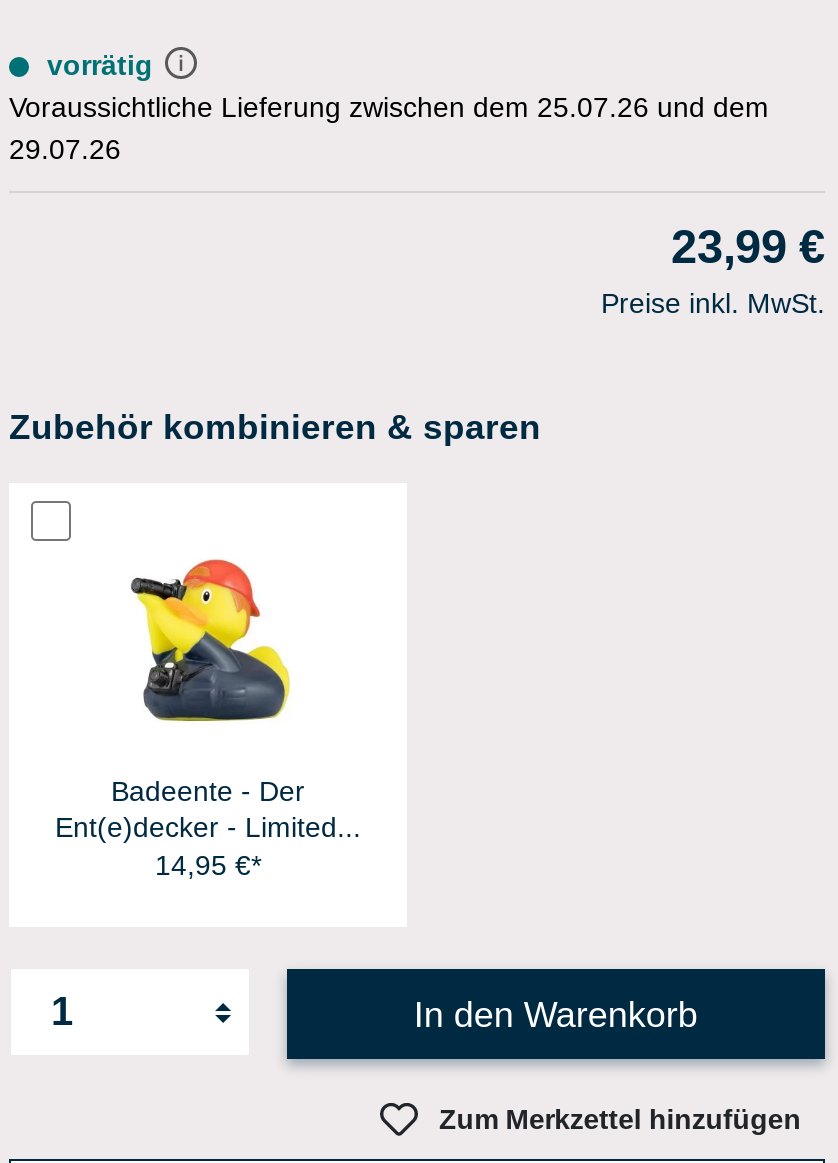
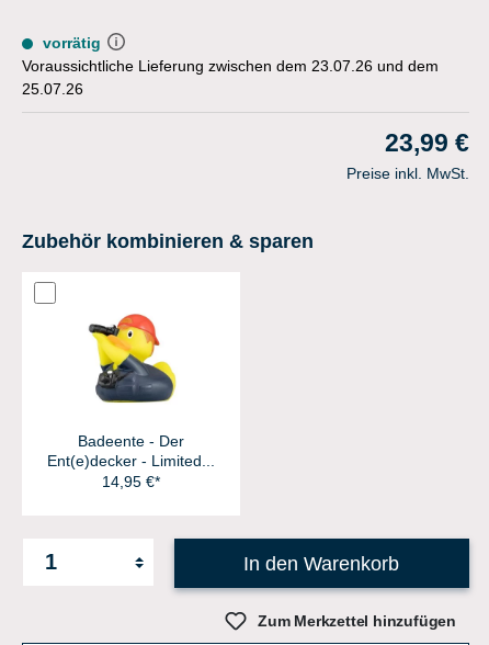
- Voraussichtliche Lieferung zwischen dem 25.07.26 und dem
+ Voraussichtliche Lieferung zwischen dem 23.07.26 und dem

- 29.07.26
+ 25.07.26
